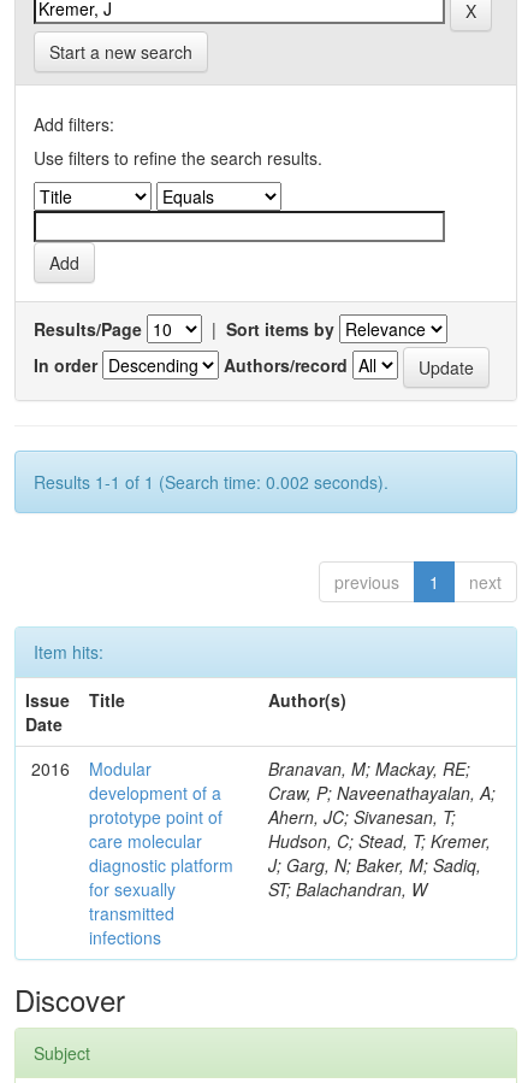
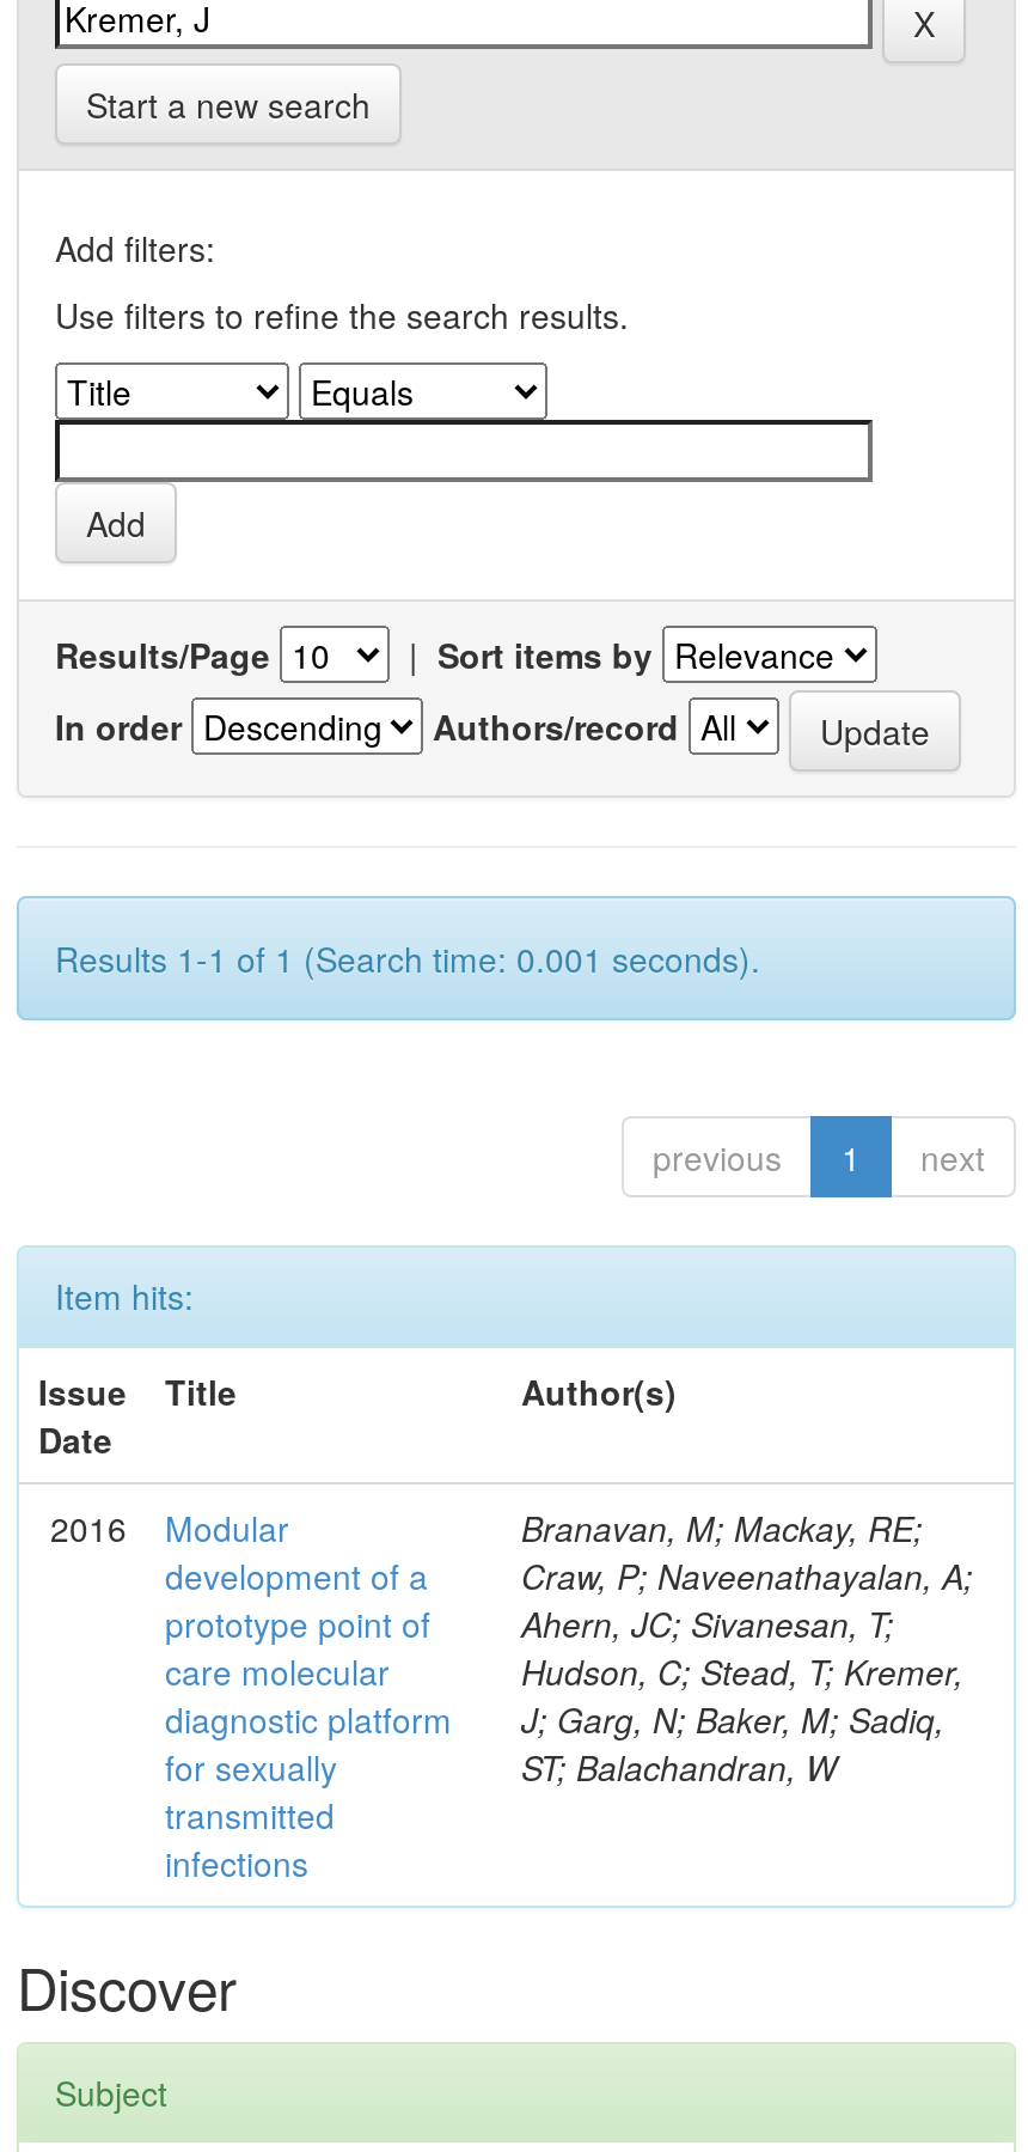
- Results 1-1 of 1 (Search time: 0.002 seconds).
+ Results 1-1 of 1 (Search time: 0.001 seconds).
